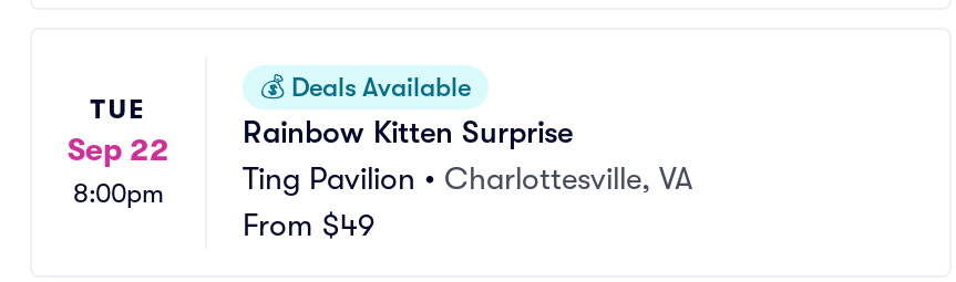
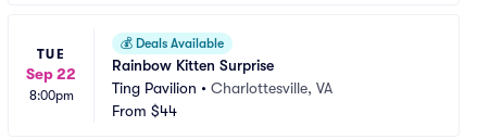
- From $49
+ From $44
